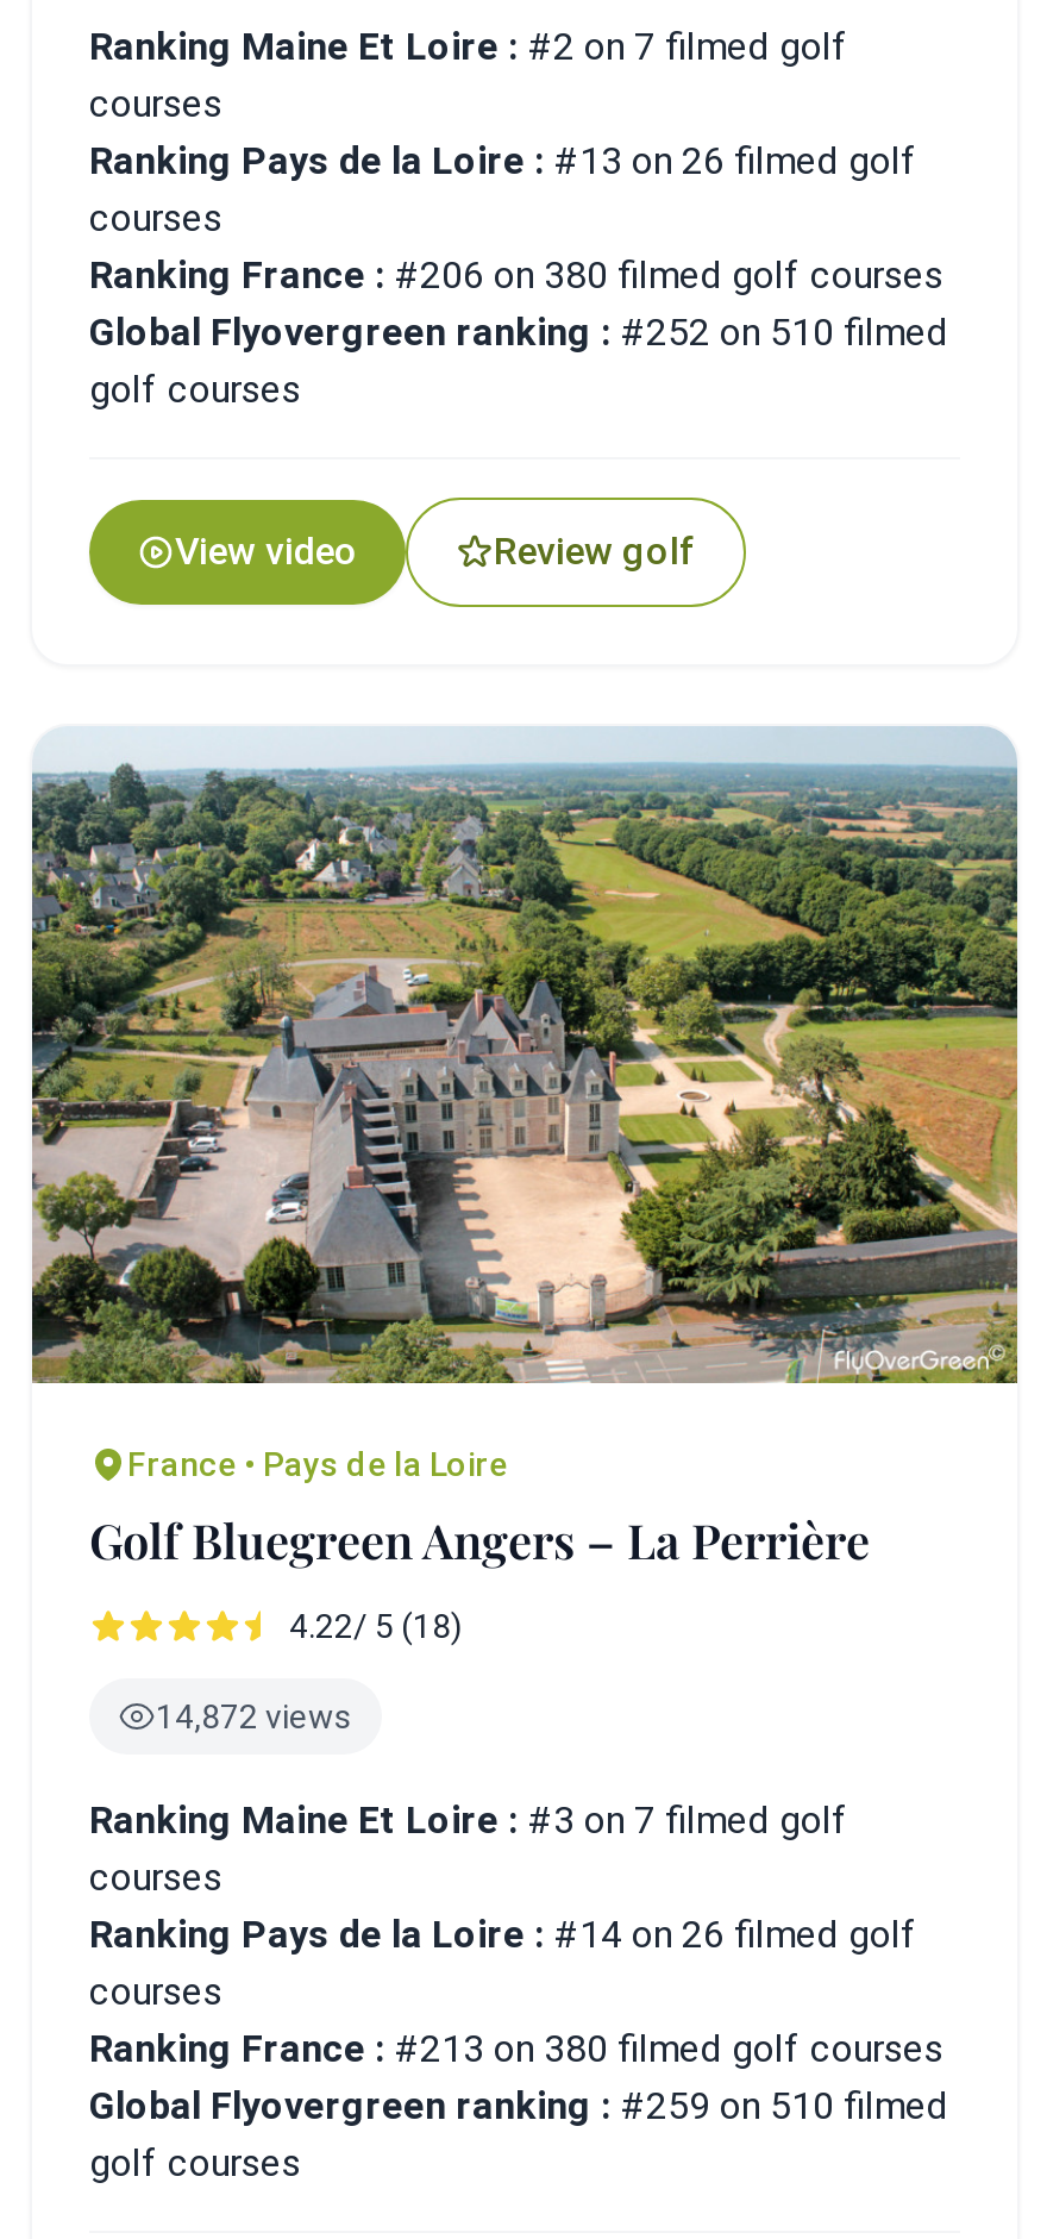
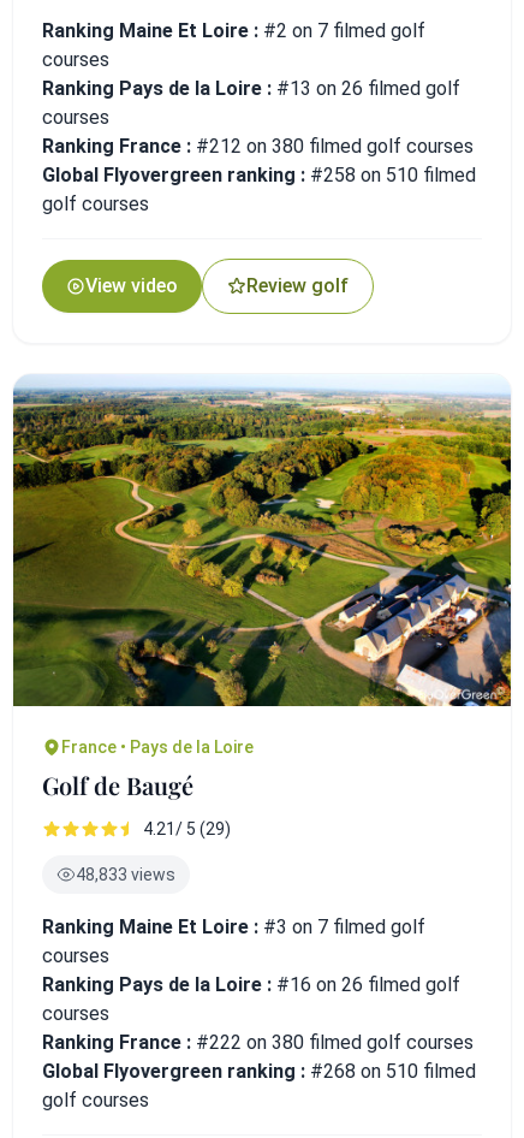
- Ranking France : #206 on 380 filmed golf courses
+ Ranking France : #212 on 380 filmed golf courses

- Global Flyovergreen ranking : #252 on 510 filmed
+ Global Flyovergreen ranking : #258 on 510 filmed

- [image]
+ [image]

- Golf Bluegreen Angers – La Perrière
+ Golf de Baugé

- 4.22/ 5 (18)
+ 4.21/ 5 (29)

- 14,872 views
+ 48,833 views

- Ranking Pays de la Loire : #14 on 26 filmed golf
+ Ranking Pays de la Loire : #16 on 26 filmed golf

- Ranking France : #213 on 380 filmed golf courses
+ Ranking France : #222 on 380 filmed golf courses

- Global Flyovergreen ranking : #259 on 510 filmed
+ Global Flyovergreen ranking : #268 on 510 filmed
